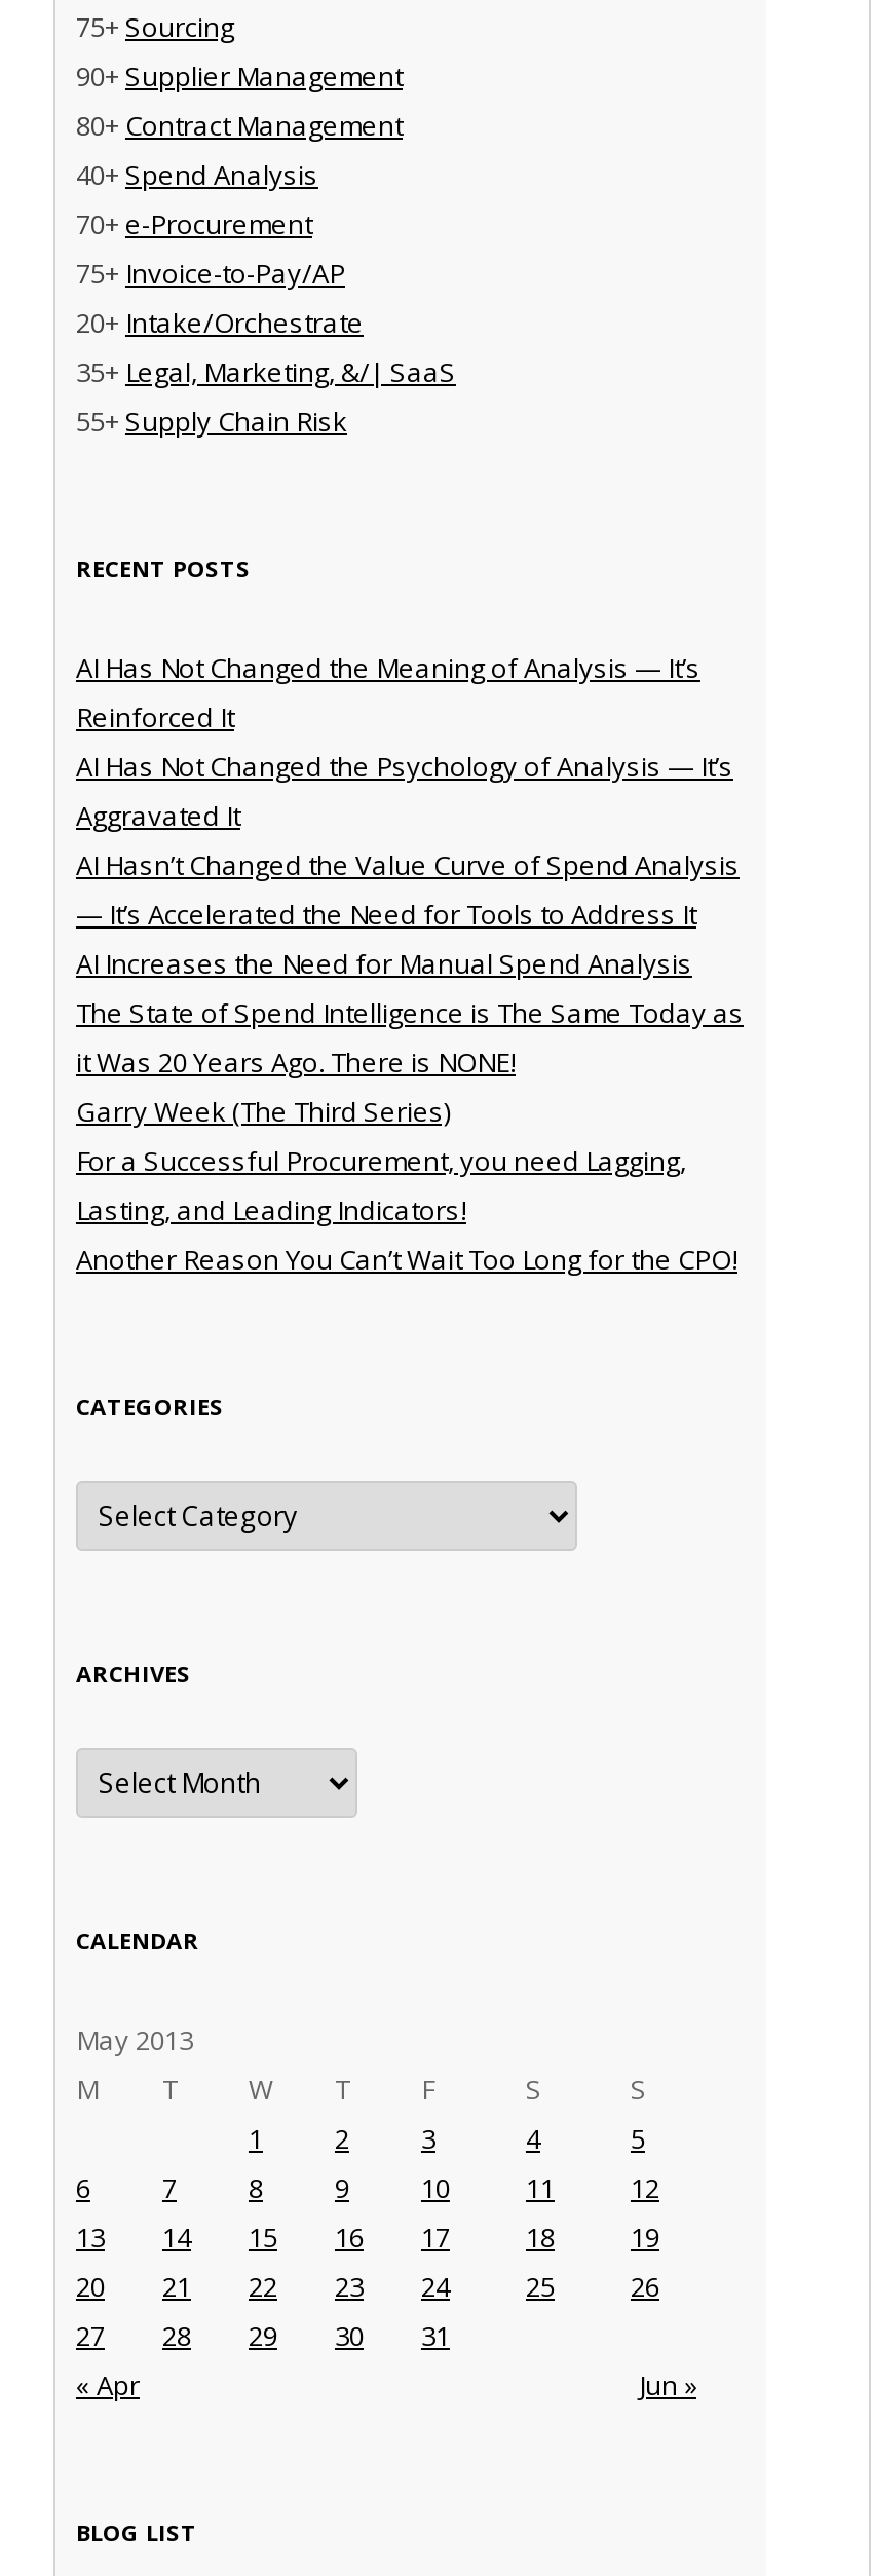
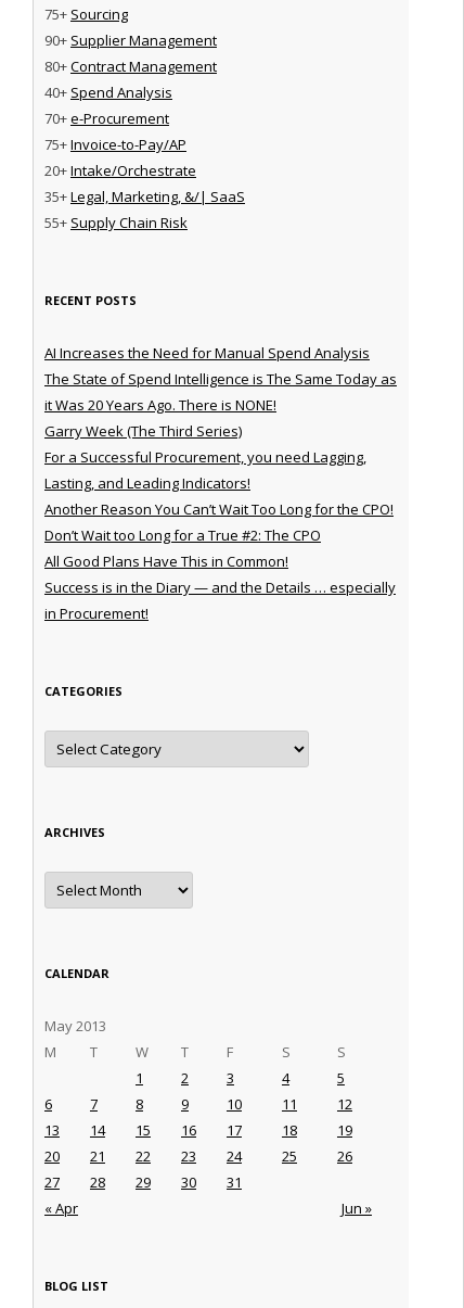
- AI Has Not Changed the Meaning of Analysis — It’s
- Reinforced It
- AI Has Not Changed the Psychology of Analysis — It’s
- Aggravated It
- AI Hasn’t Changed the Value Curve of Spend Analysis
- — It’s Accelerated the Need for Tools to Address It

moved up: AI Increases the Need for Manual Spend Analysis | The State of Spend Intelligence is The Same Today as | it Was 20 Years Ago. There is NONE! | Garry Week (The Third Series) | For a Successful Procurement, you need Lagging, | Lasting, and Leading Indicators! | Another Reason You Can’t Wait Too Long for the CPO!

+ Don’t Wait too Long for a True #2: The CPO
+ All Good Plans Have This in Common!
+ Success is in the Diary — and the Details … especially
+ in Procurement!
